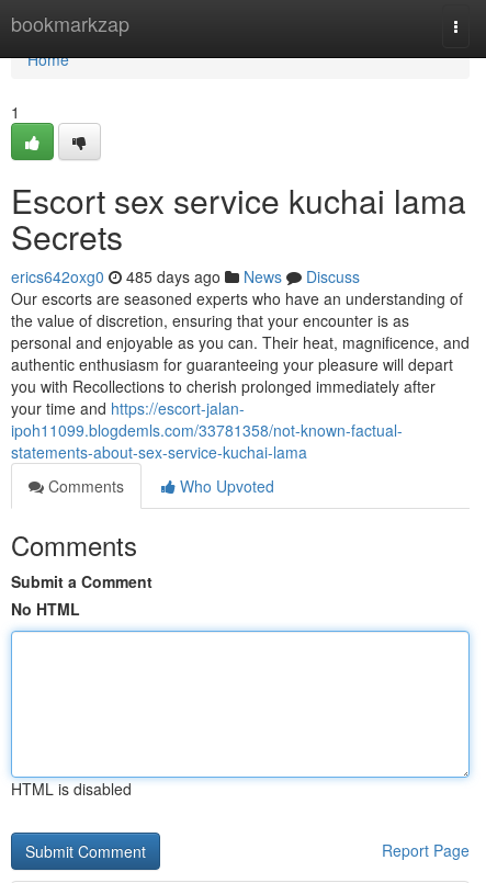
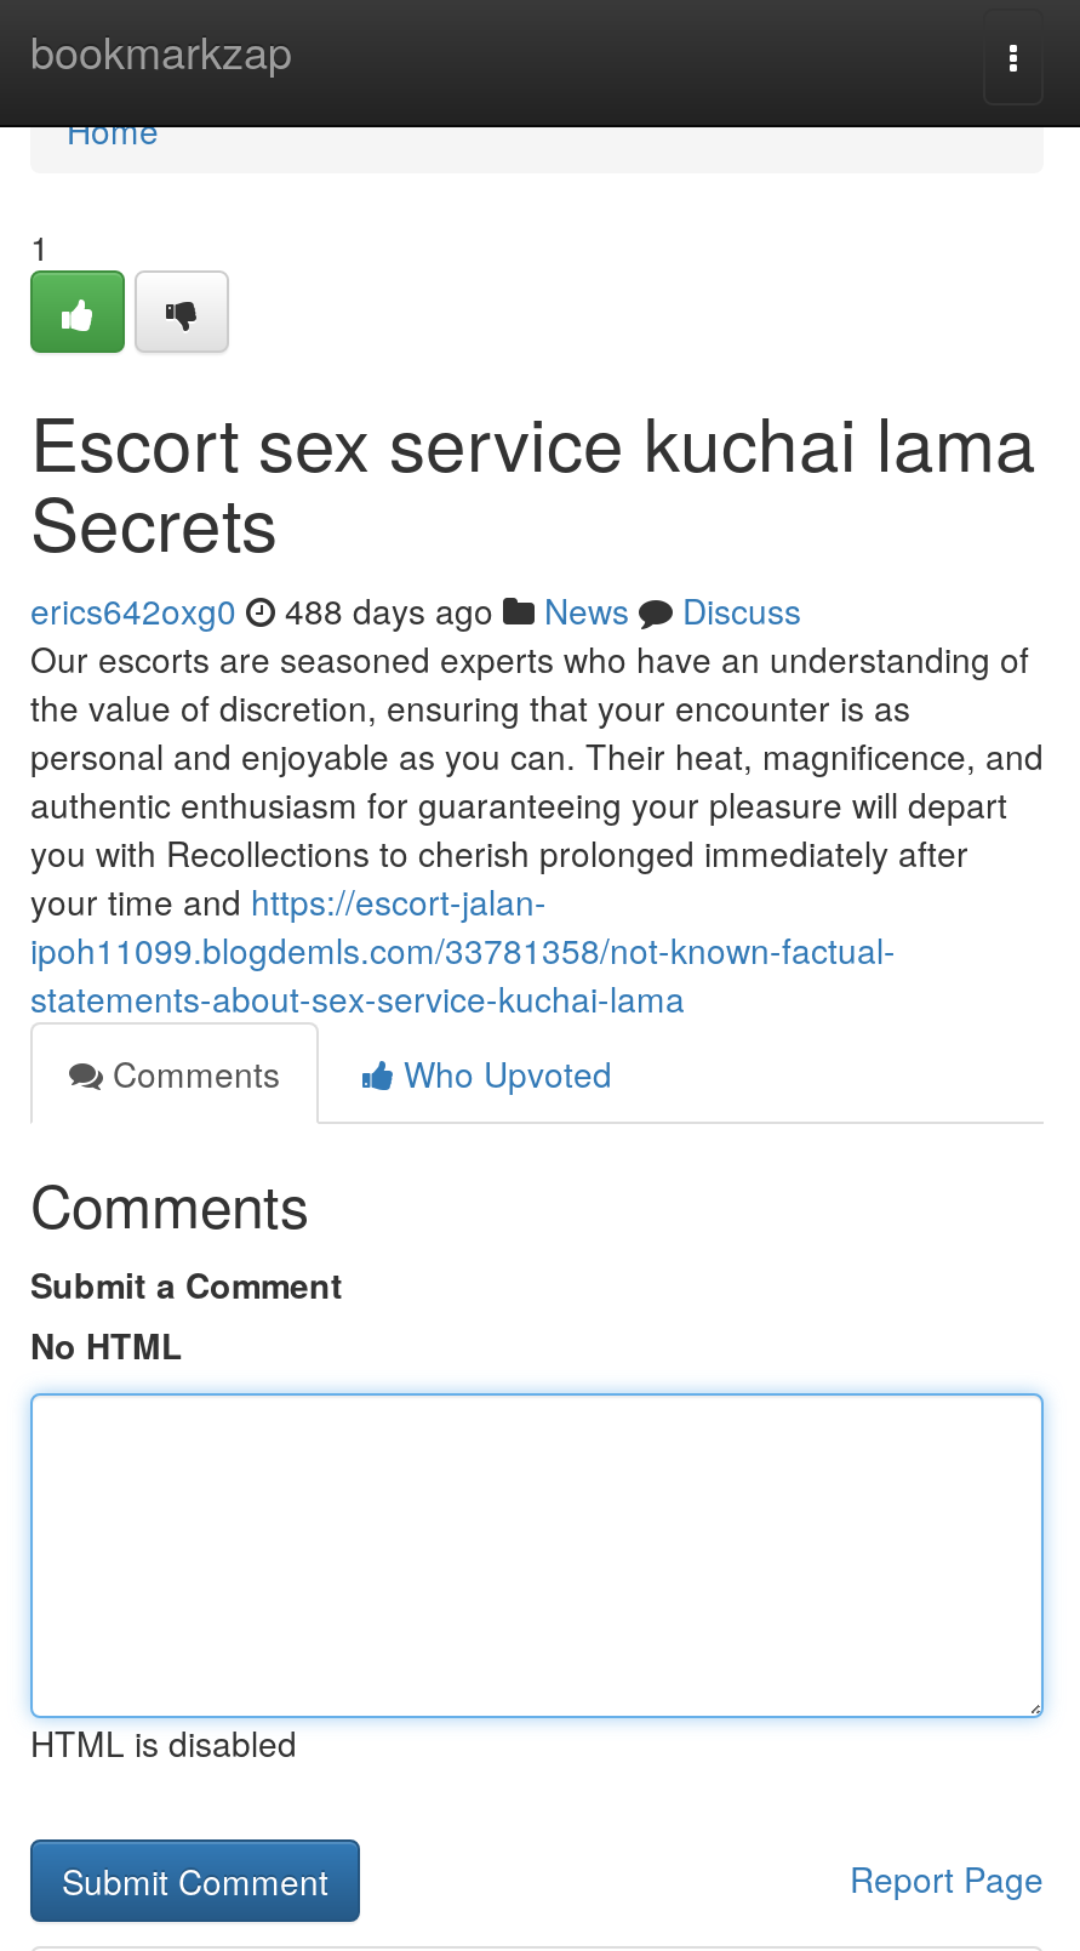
- erics642oxg0 485 days ago News Discuss
+ erics642oxg0 488 days ago News Discuss
